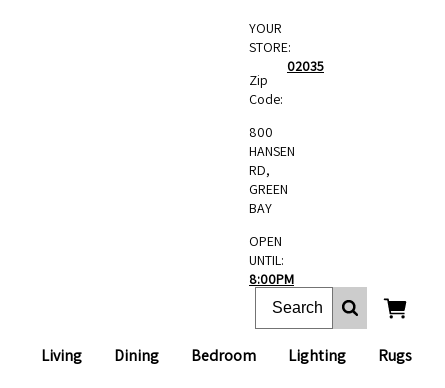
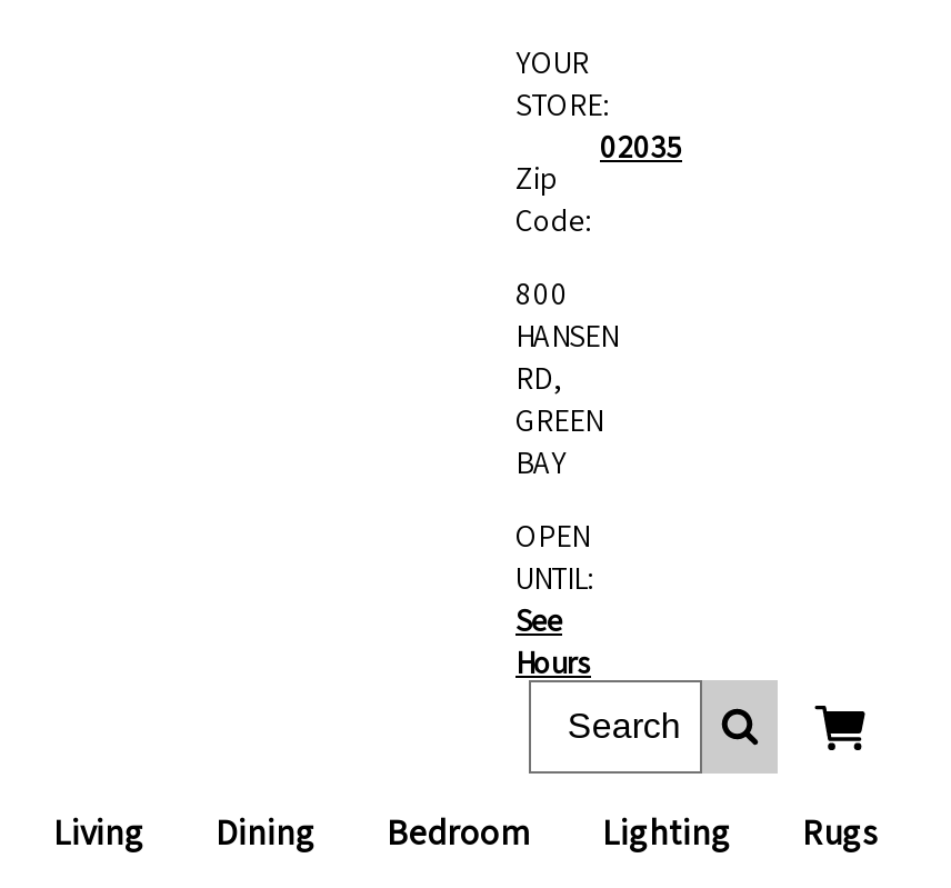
- 8:00PM
+ See
+ Hours
